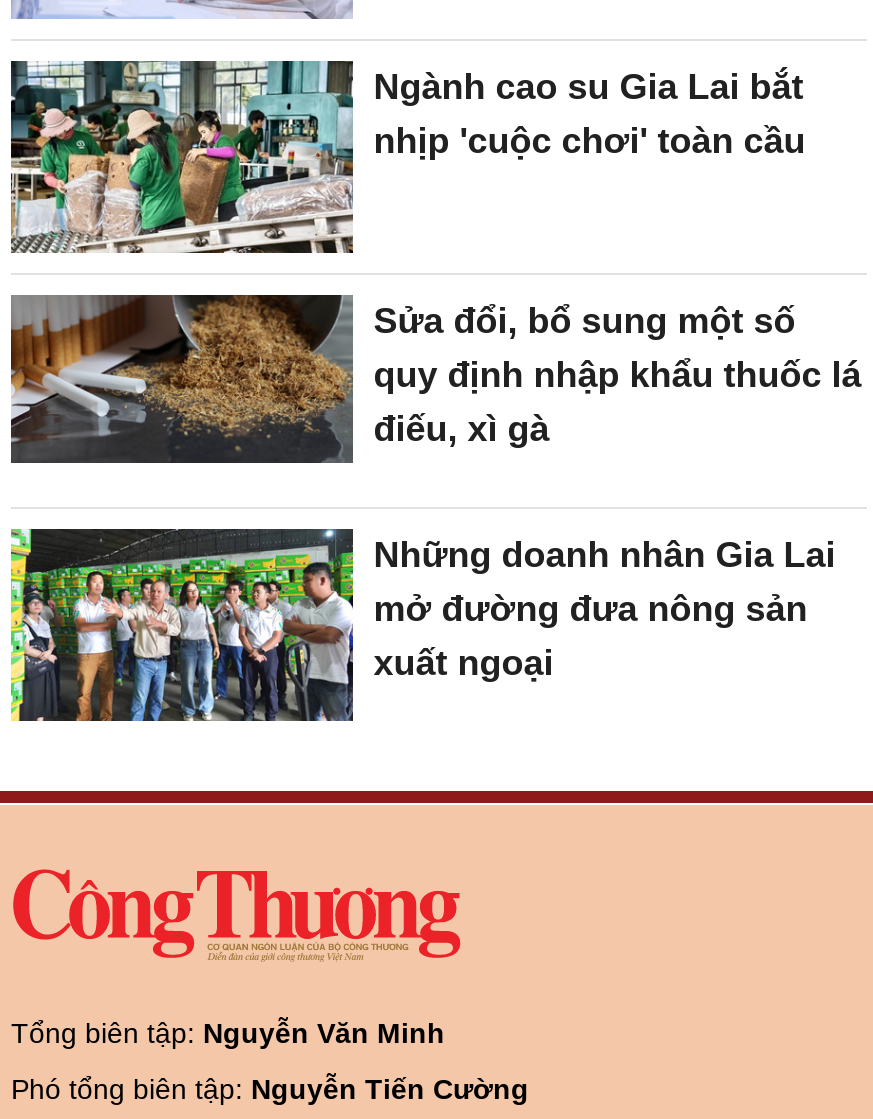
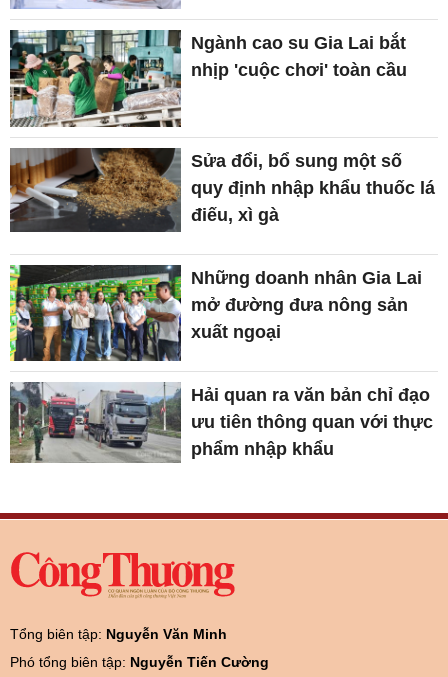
+ [image]
+ Hải quan ra văn bản chỉ đạo
+ ưu tiên thông quan với thực
+ phẩm nhập khẩu
